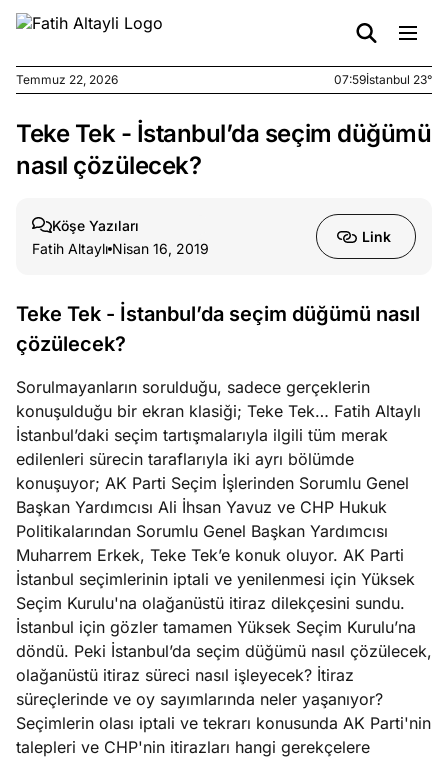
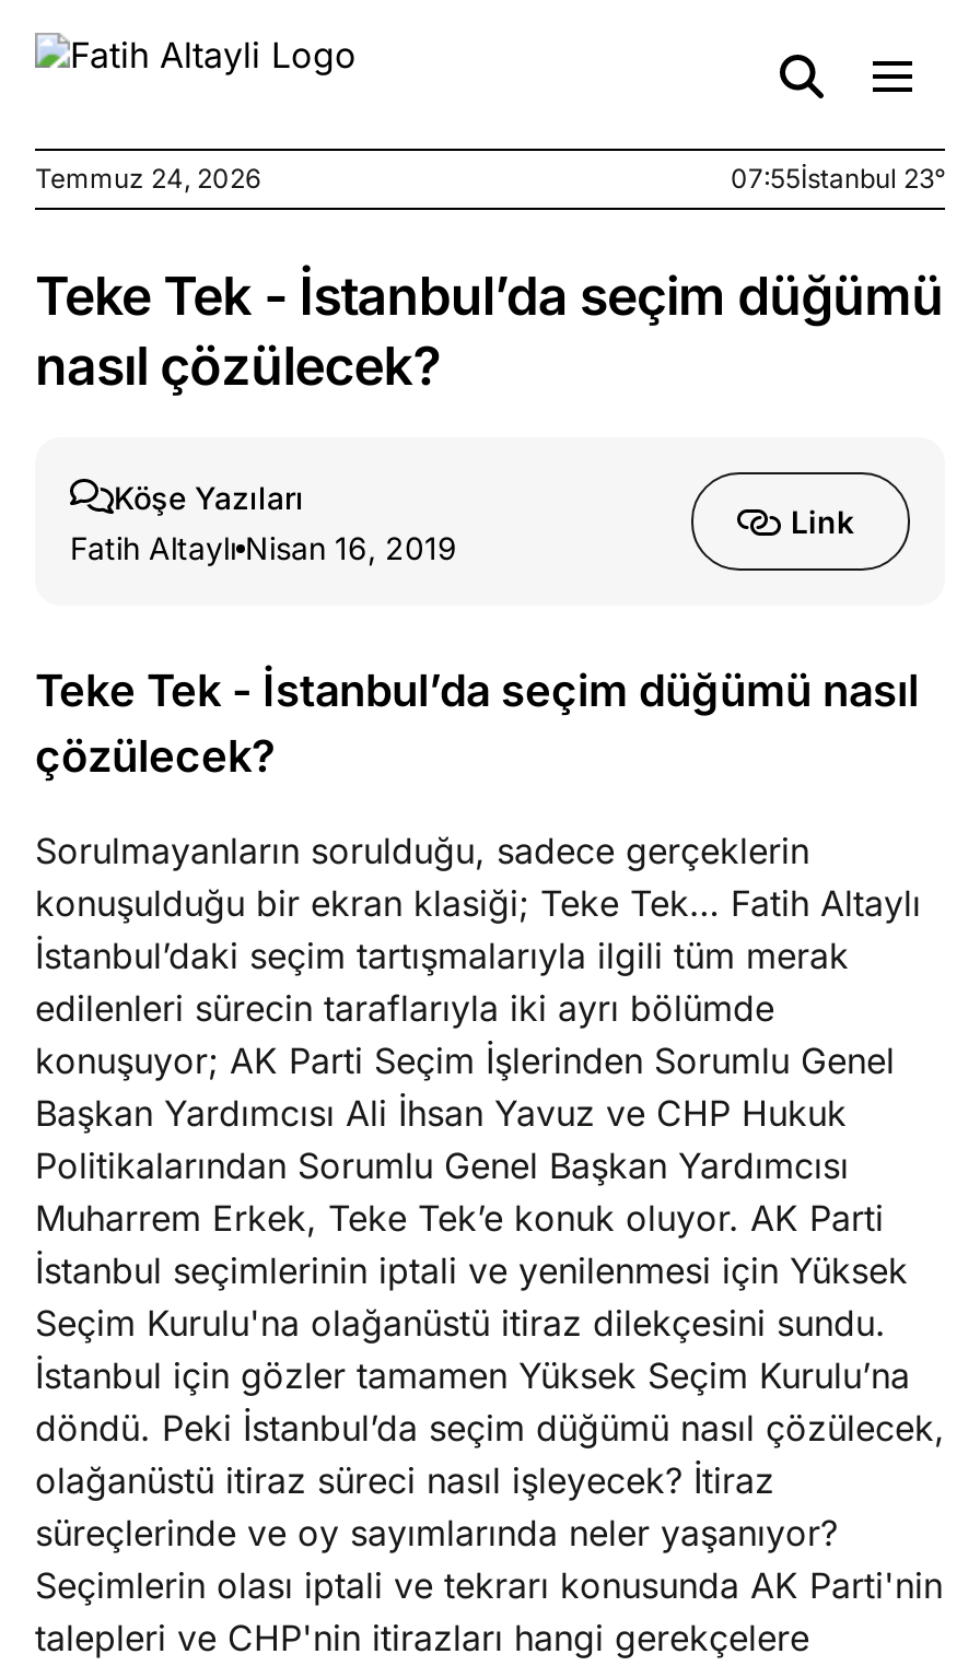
- Temmuz 22, 2026
+ Temmuz 24, 2026

- 07:59İstanbul 23°
+ 07:55İstanbul 23°
